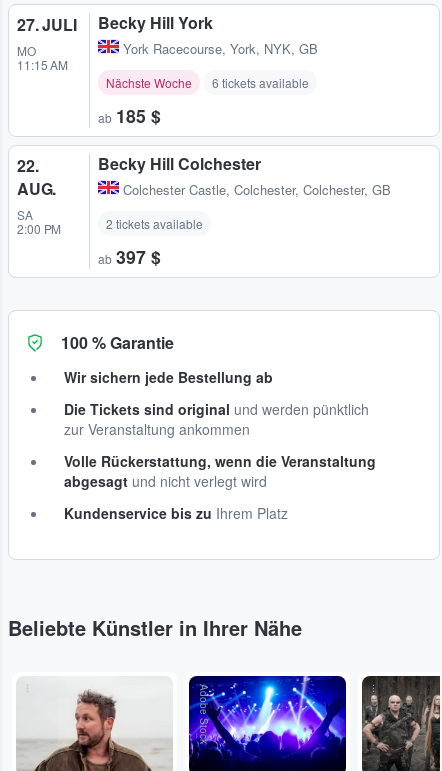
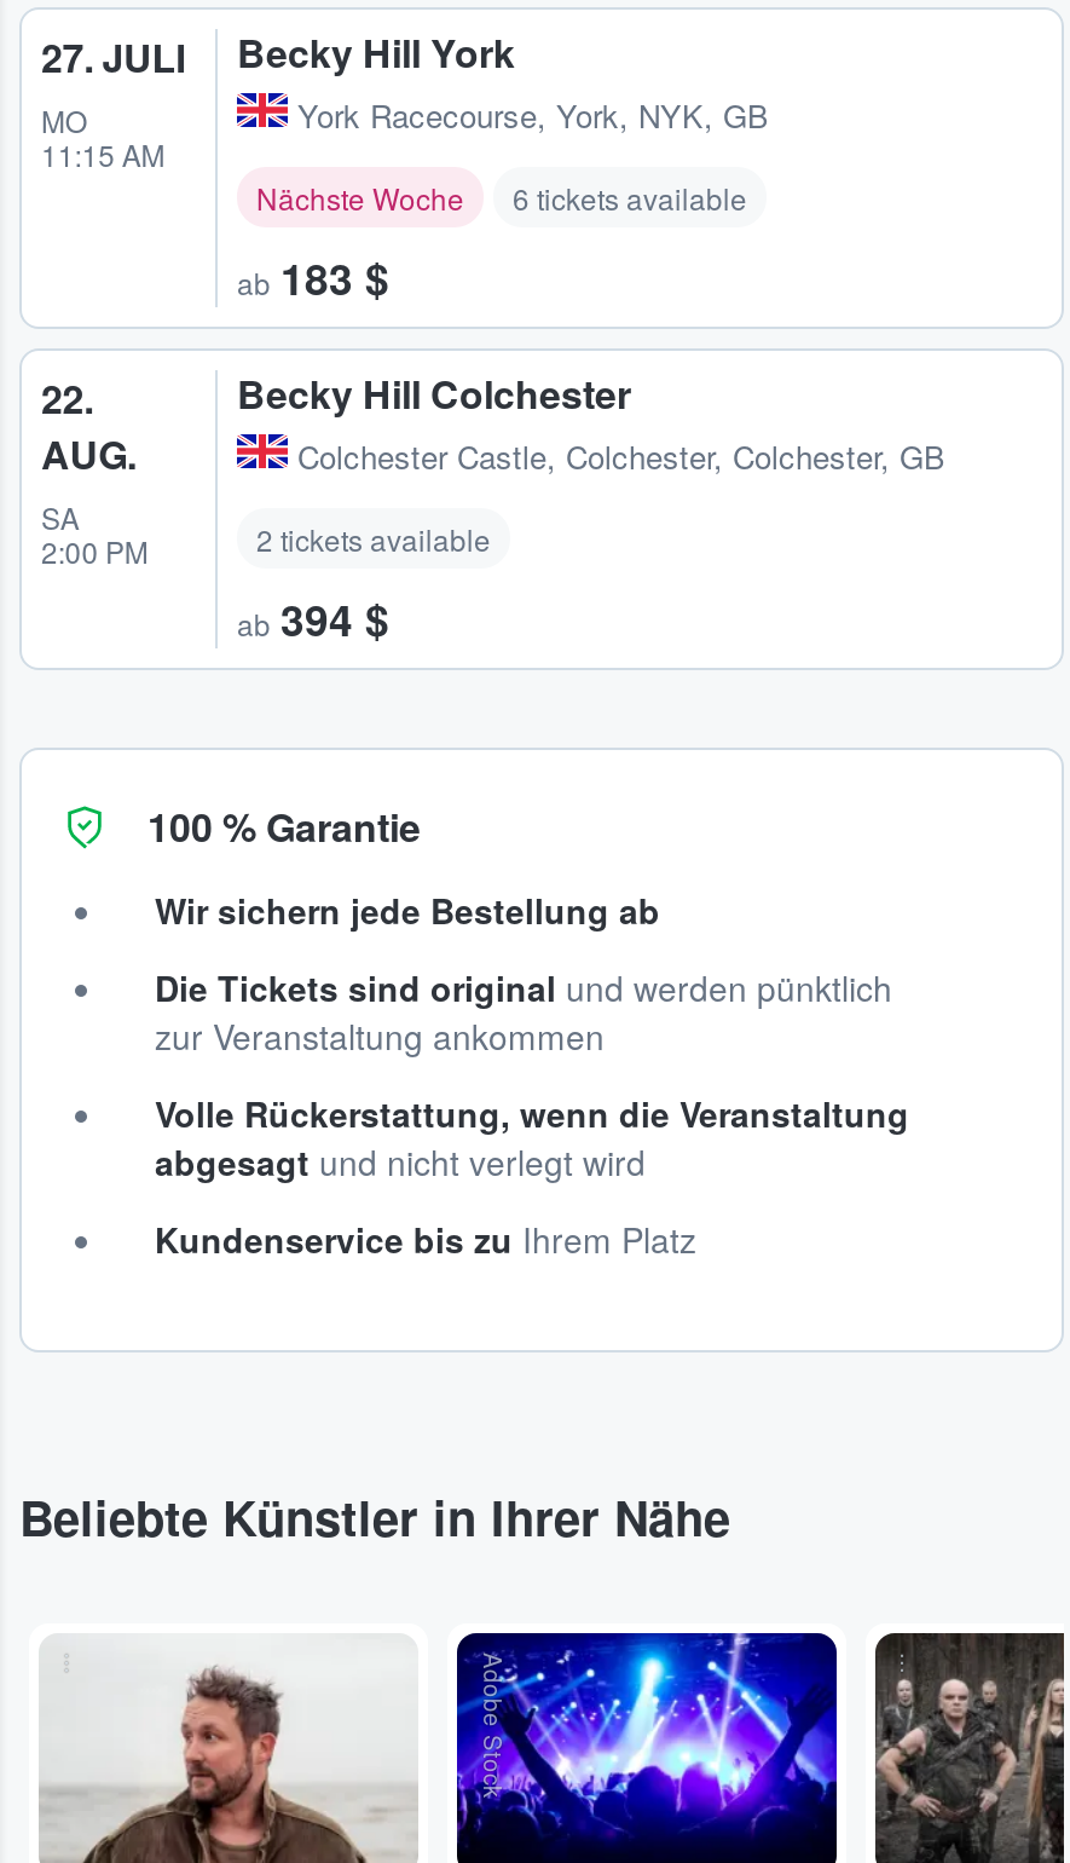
- ab 185 $
+ ab 183 $

- ab 397 $
+ ab 394 $
